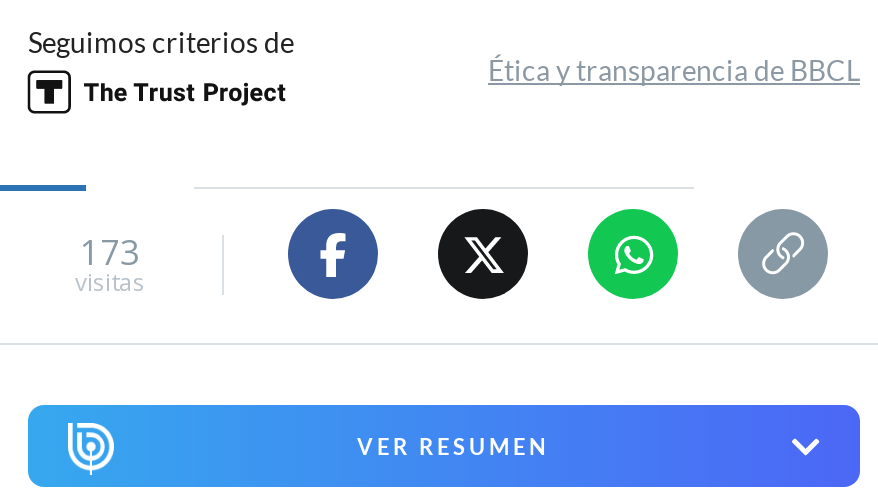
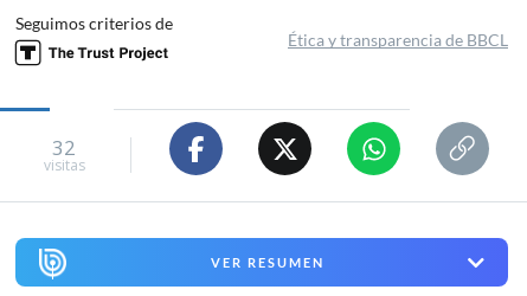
- 173
+ 32
